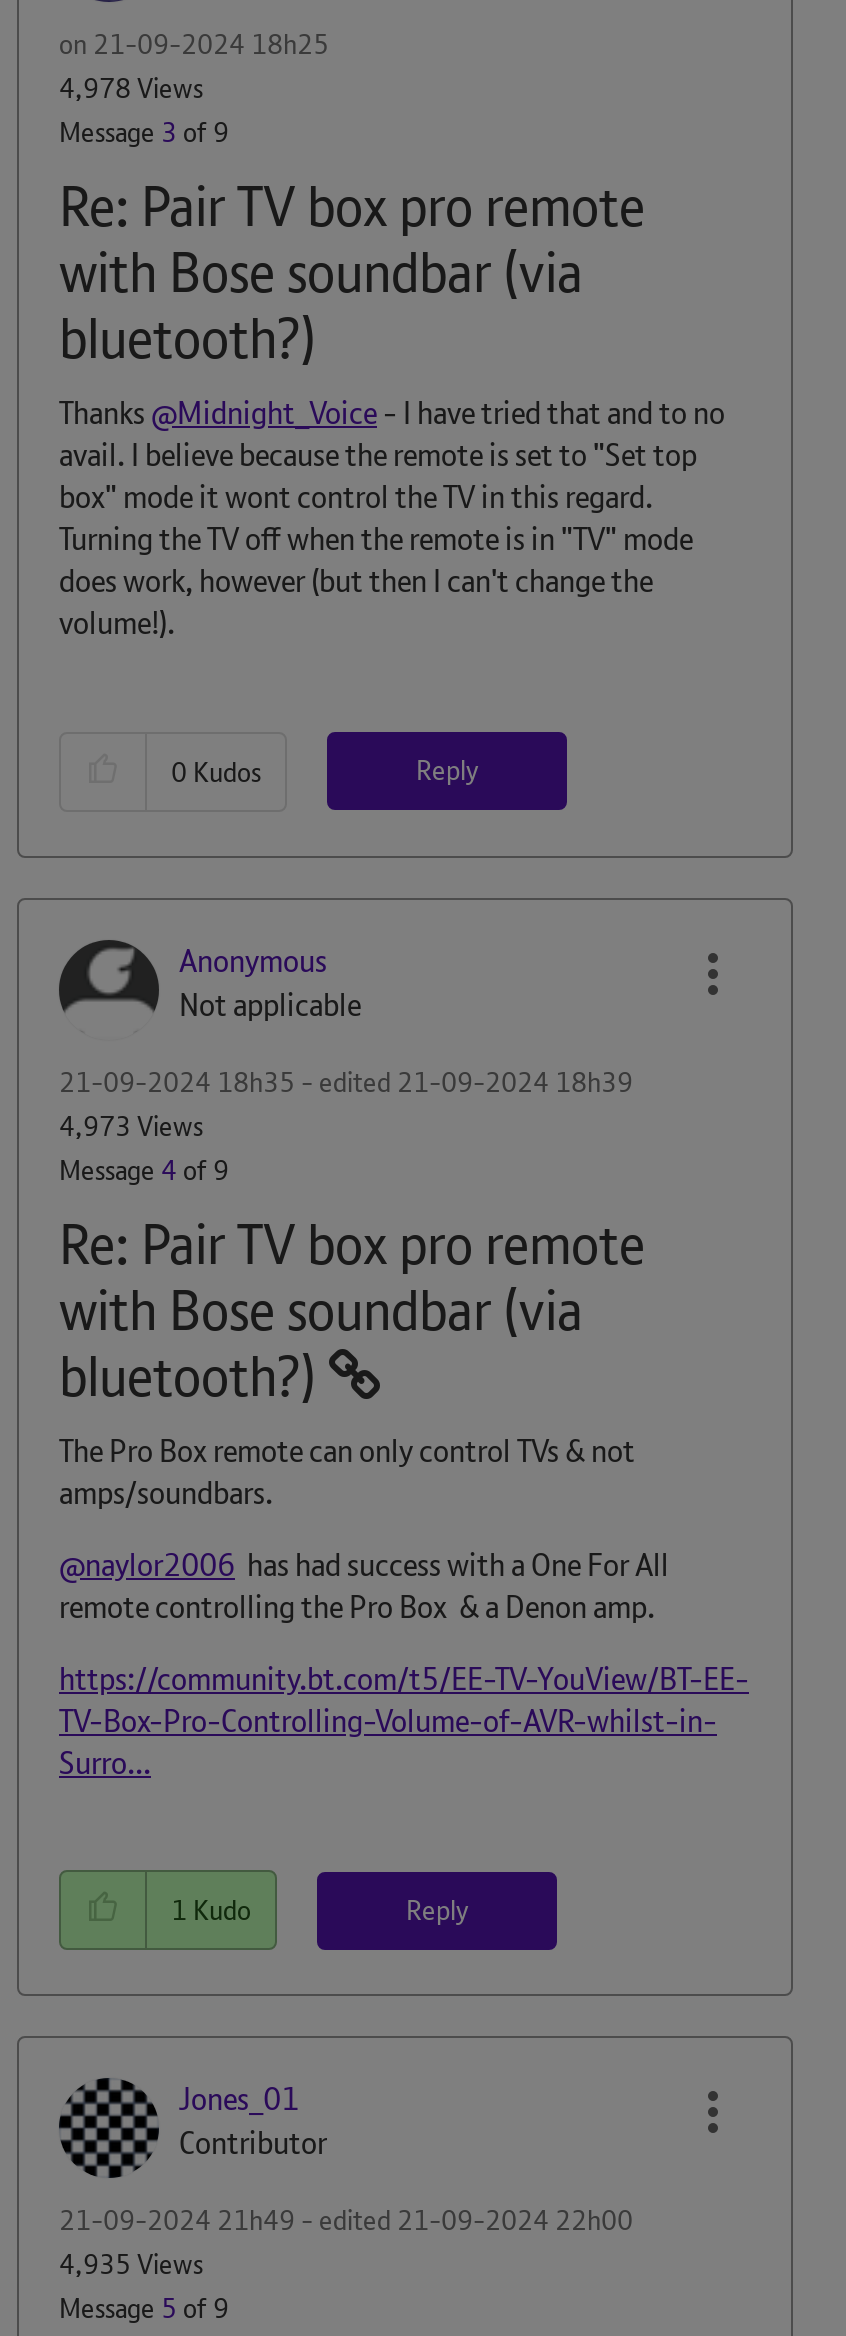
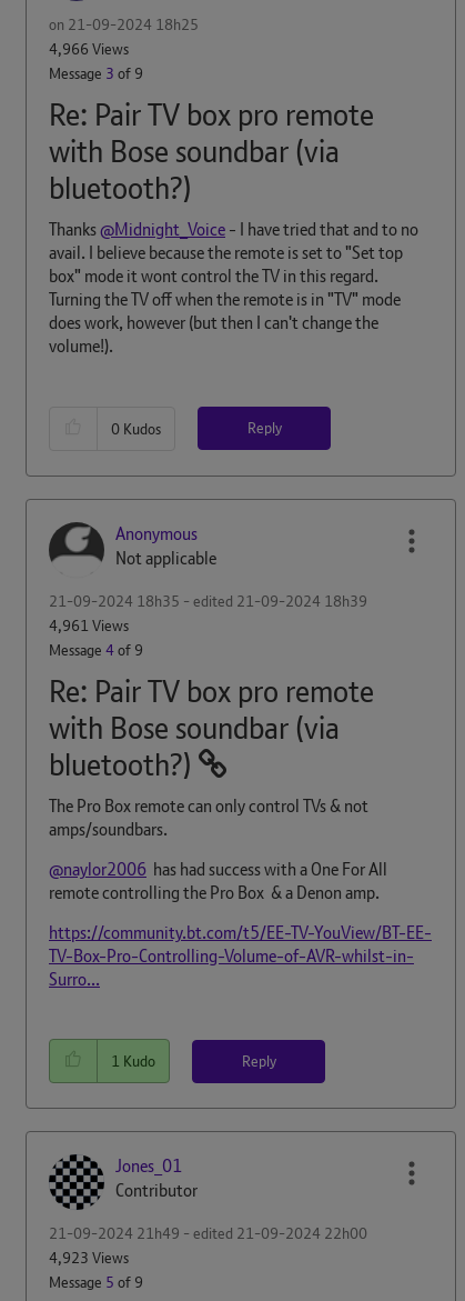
- 4,978 Views
+ 4,966 Views

- 4,973 Views
+ 4,961 Views

- 4,935 Views
+ 4,923 Views
